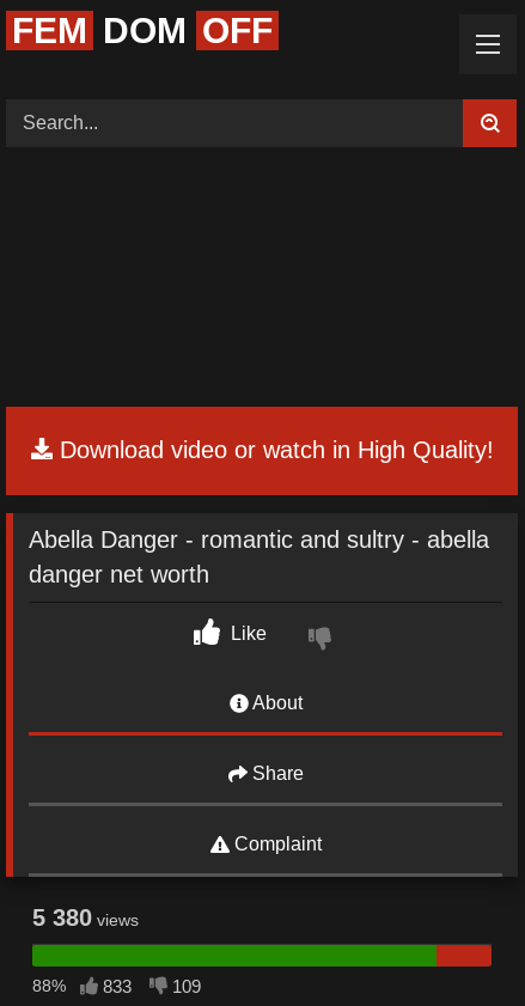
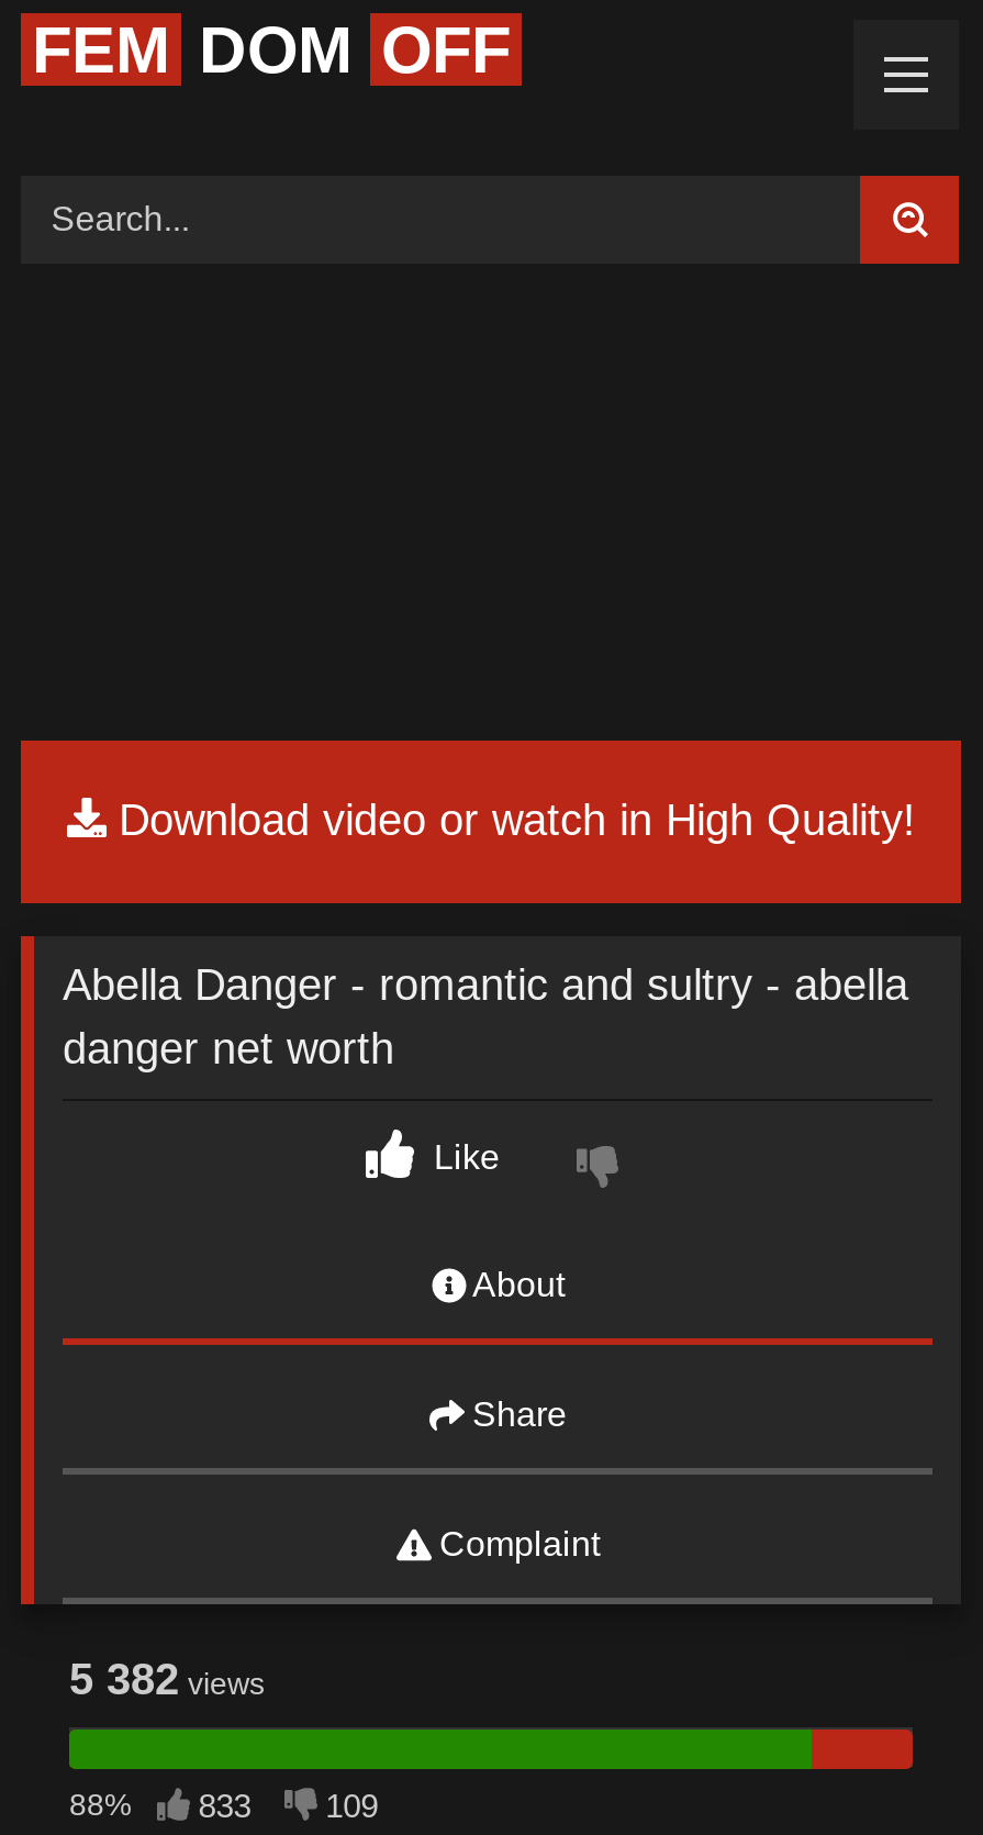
- 5 380 views
+ 5 382 views
